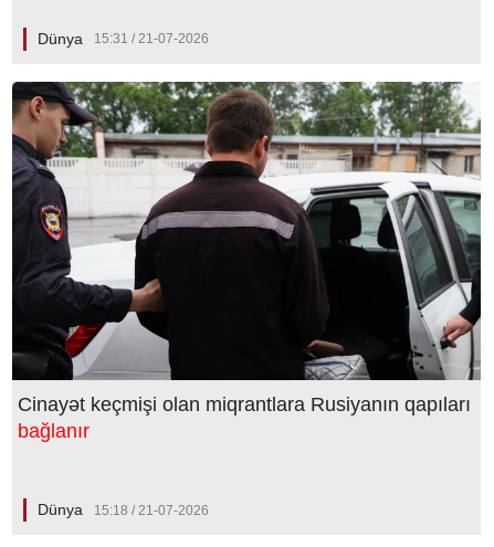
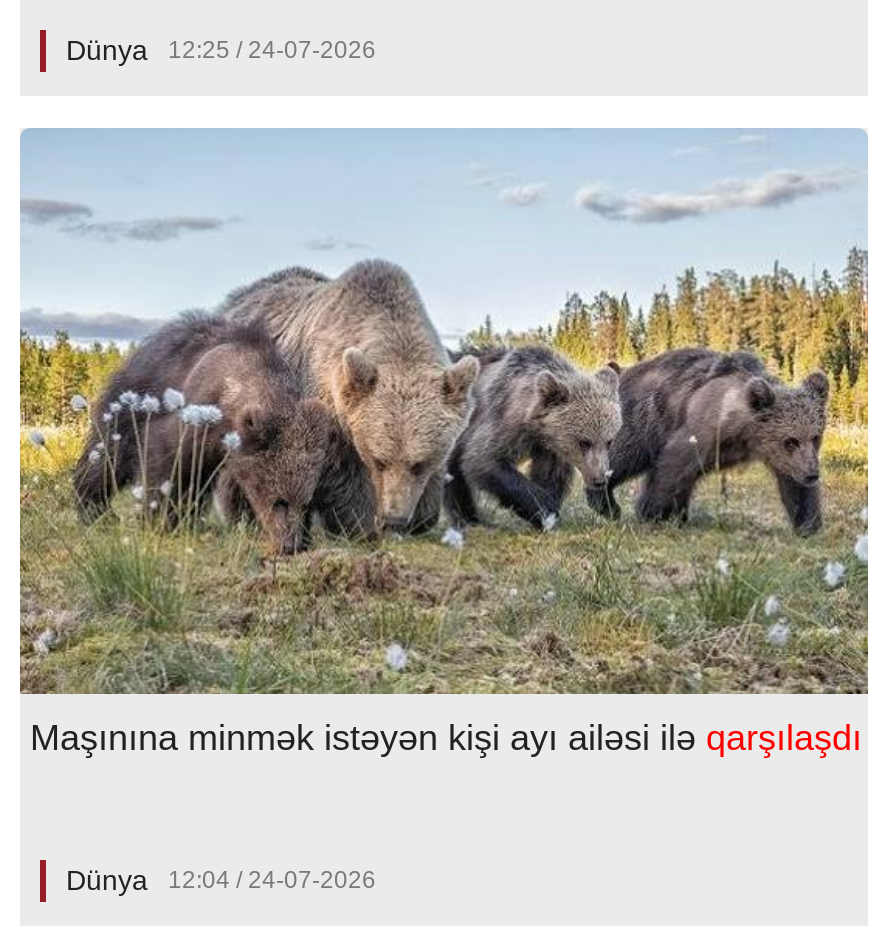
- Dünya 15:31 / 21-07-2026
+ Dünya 12:25 / 24-07-2026

- [image]
- Cinayət keçmişi olan miqrantlara Rusiyanın qapıları
- bağlanır
+ [image]
+ Maşınına minmək istəyən kişi ayı ailəsi ilə qarşılaşdı

- Dünya 15:18 / 21-07-2026
+ Dünya 12:04 / 24-07-2026
